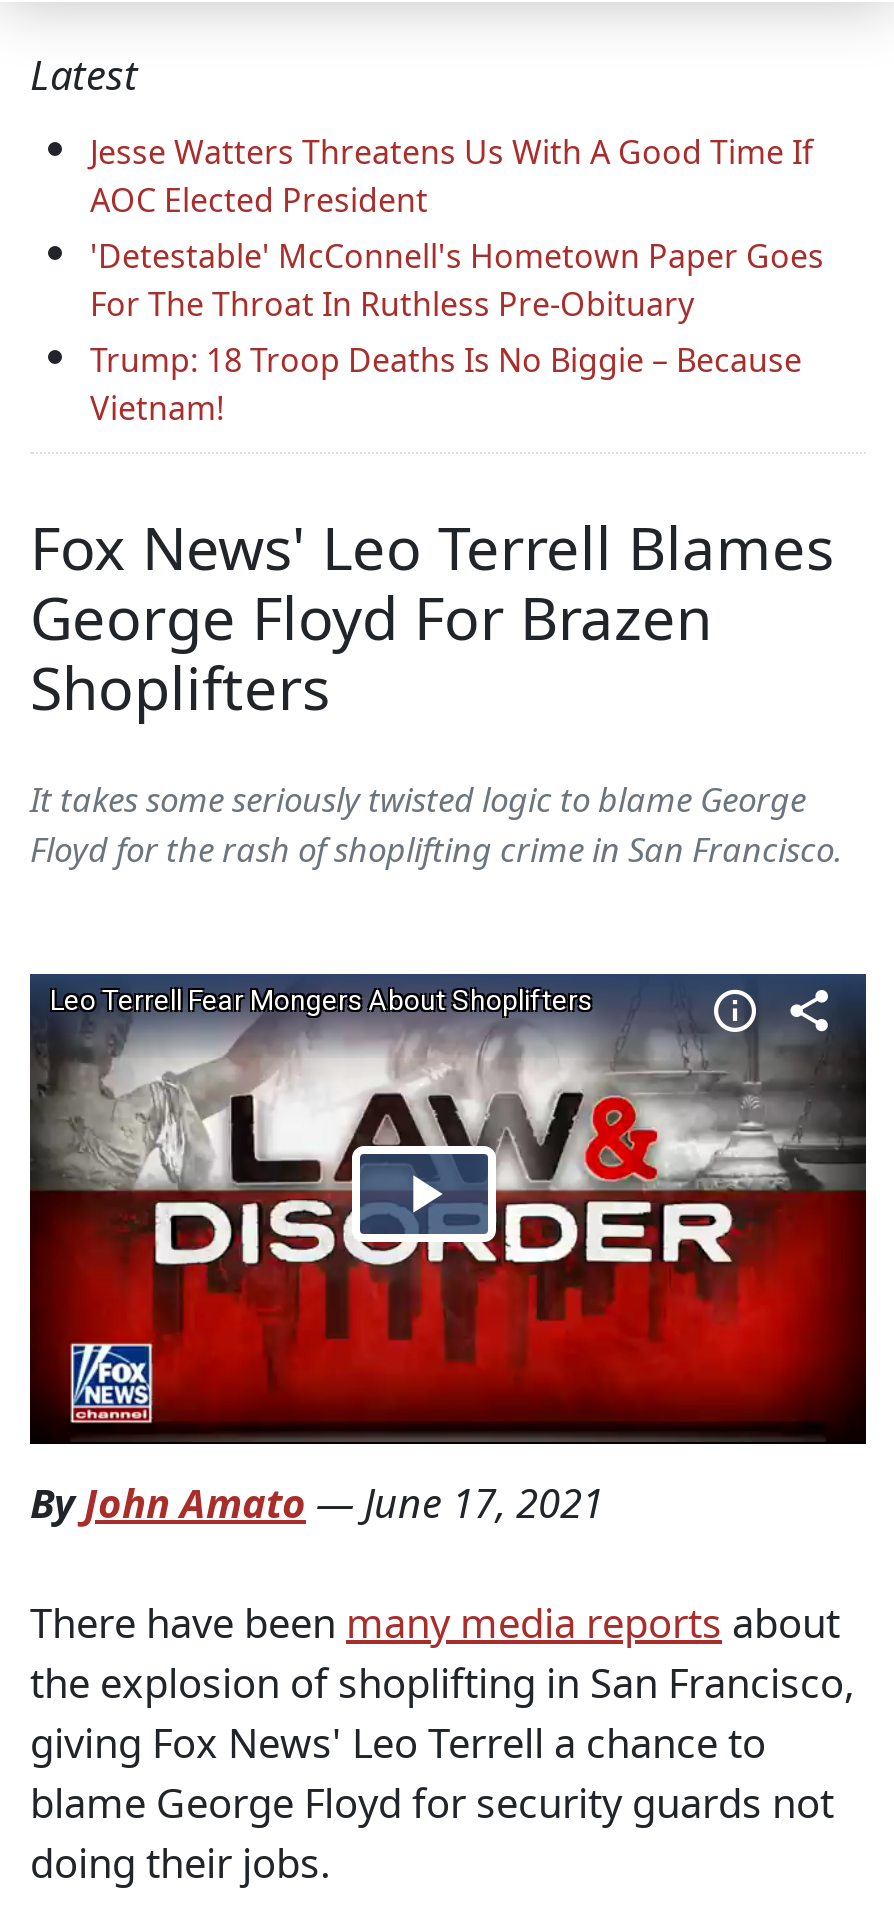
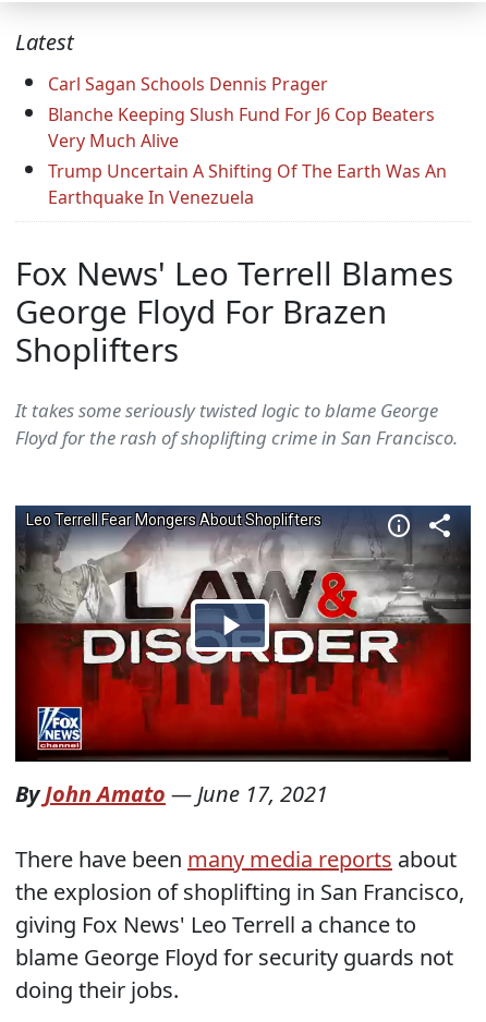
- Jesse Watters Threatens Us With A Good Time If
- AOC Elected President
- 'Detestable' McConnell's Hometown Paper Goes
- For The Throat In Ruthless Pre-Obituary
- Trump: 18 Troop Deaths Is No Biggie – Because
- Vietnam!
+ Carl Sagan Schools Dennis Prager
+ Blanche Keeping Slush Fund For J6 Cop Beaters
+ Very Much Alive
+ Trump Uncertain A Shifting Of The Earth Was An
+ Earthquake In Venezuela
